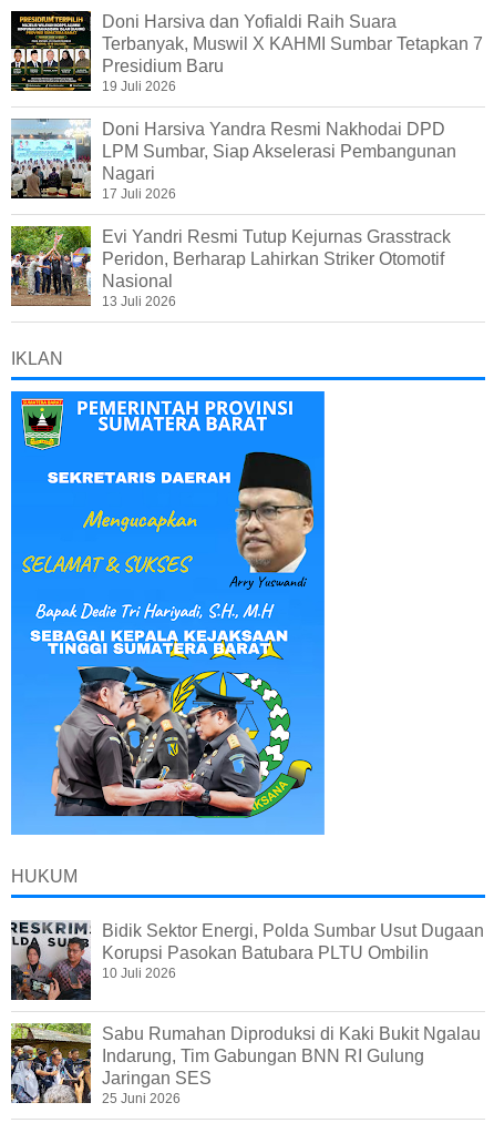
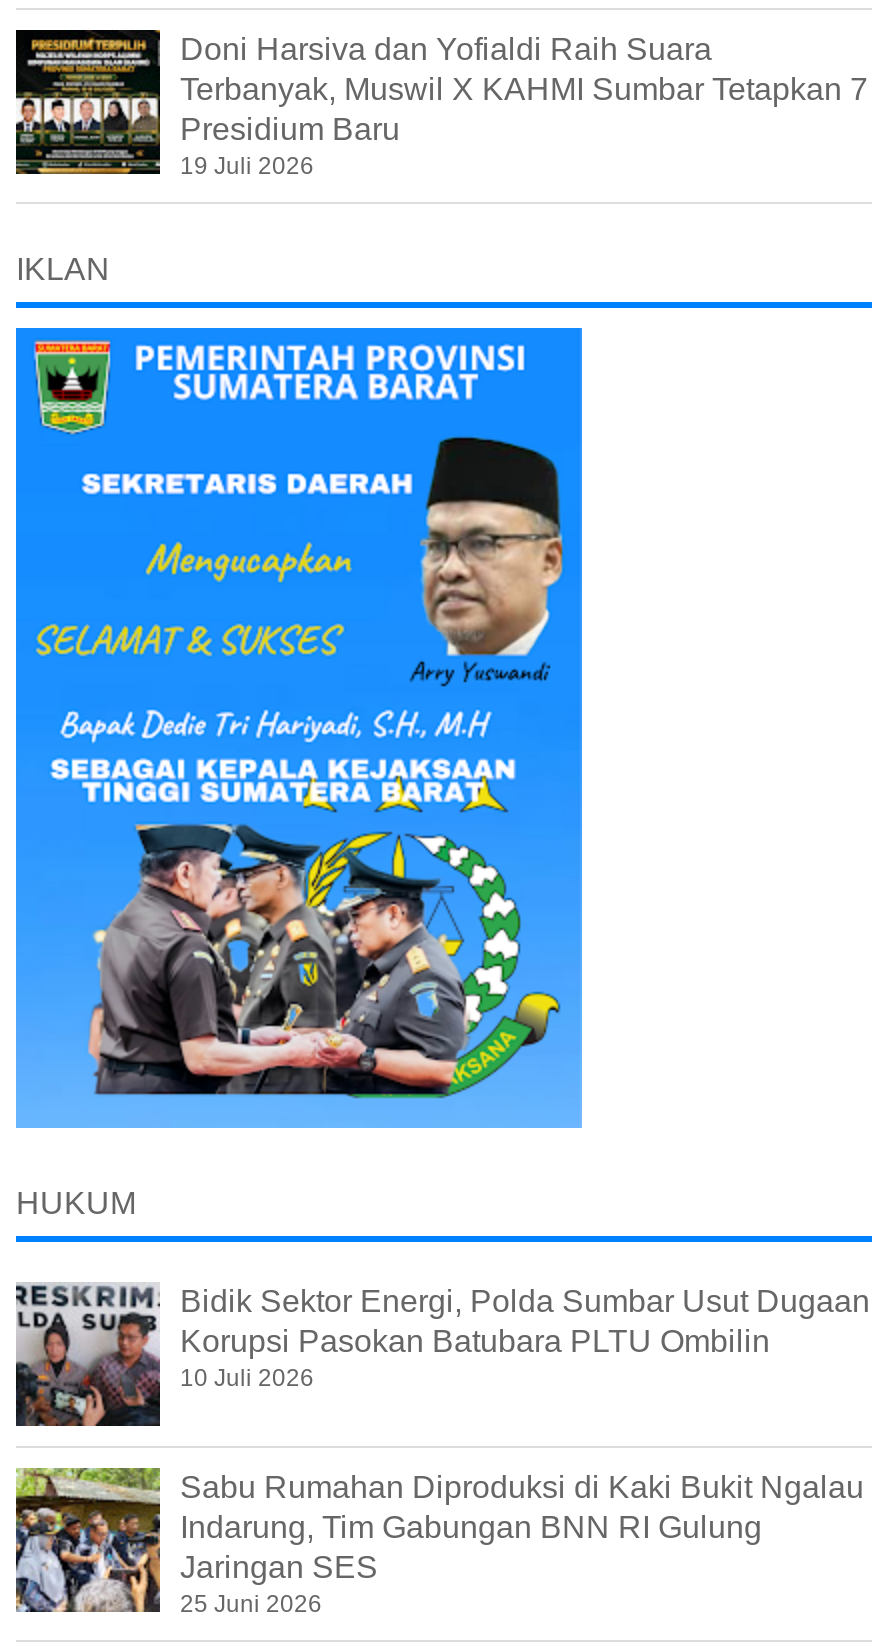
- [image]
- Doni Harsiva Yandra Resmi Nakhodai DPD
- LPM Sumbar, Siap Akselerasi Pembangunan
- Nagari
- 17 Juli 2026
- Evi Yandri Resmi Tutup Kejurnas Grasstrack
- Peridon, Berharap Lahirkan Striker Otomotif
- Nasional
- 13 Juli 2026

- [image]
